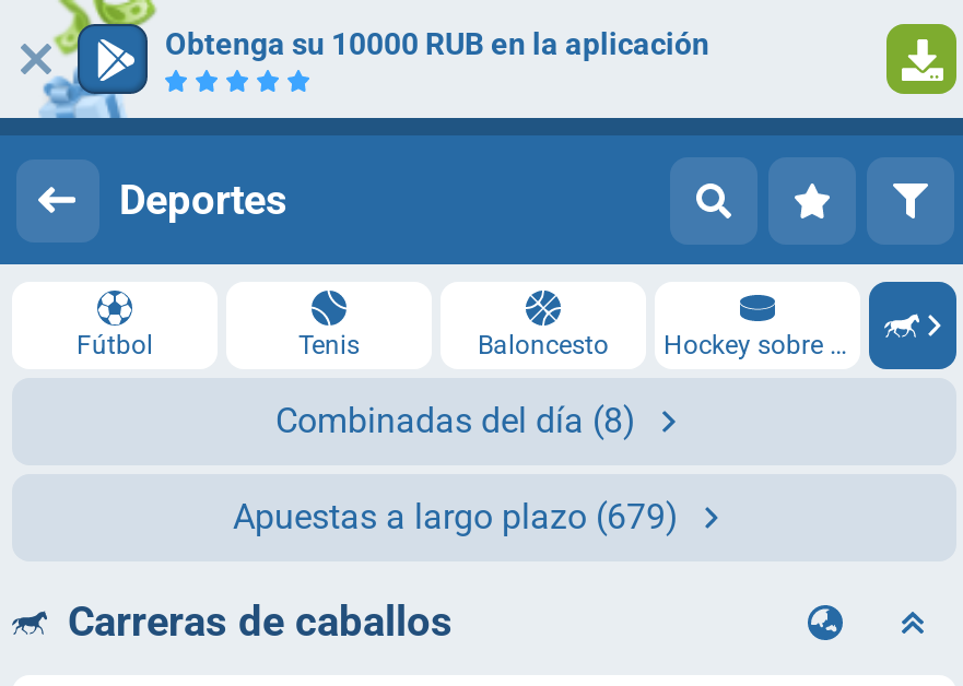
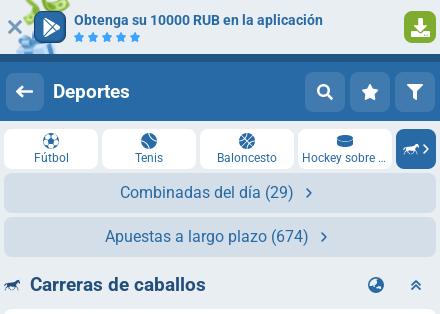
- Combinadas del día (8)
+ Combinadas del día (29)

- Apuestas a largo plazo (679)
+ Apuestas a largo plazo (674)
